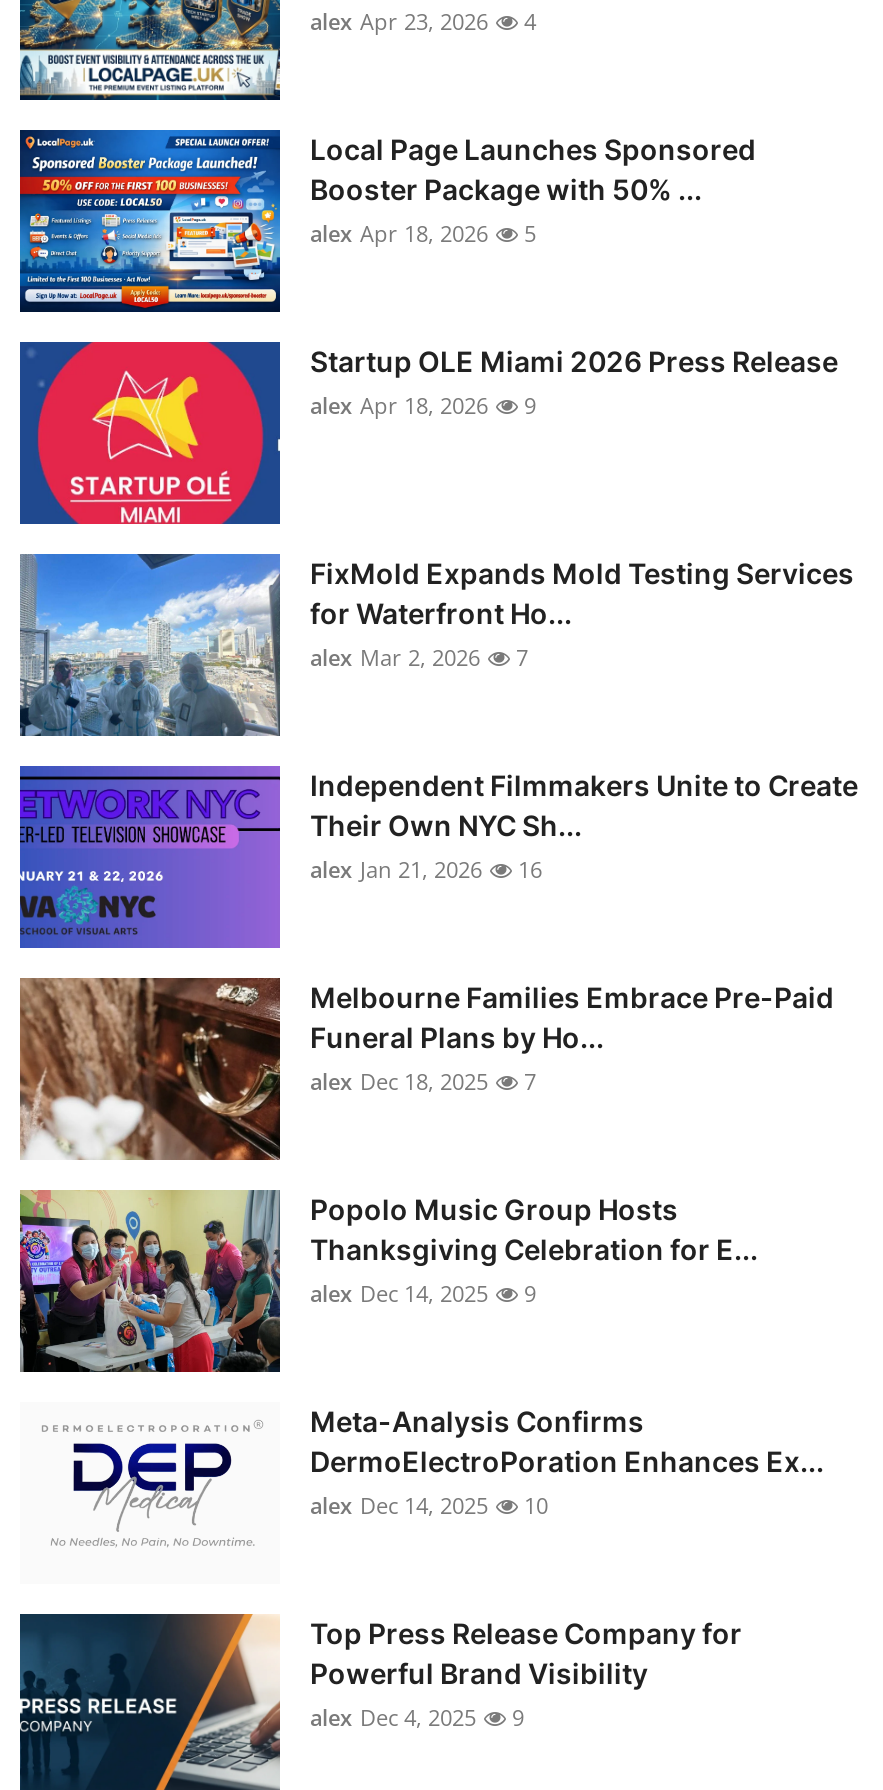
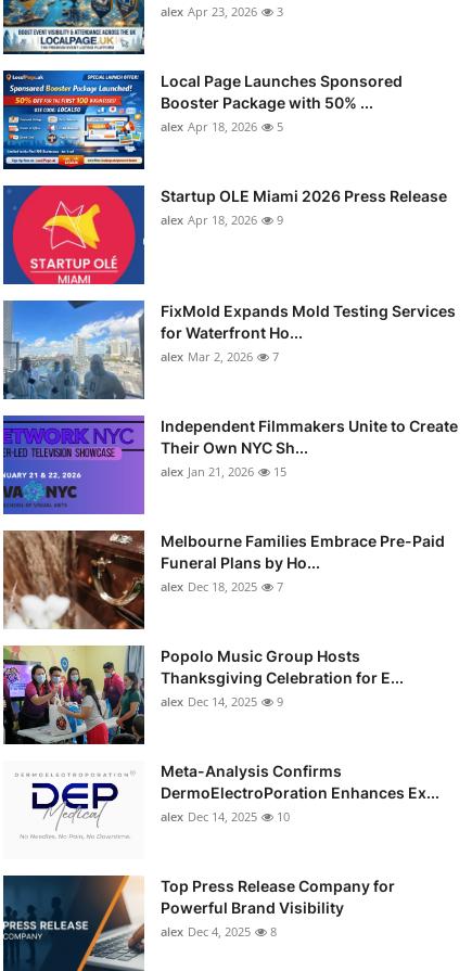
- alex Apr 23, 2026 4
+ alex Apr 23, 2026 3

- alex Jan 21, 2026 16
+ alex Jan 21, 2026 15

- alex Dec 4, 2025 9
+ alex Dec 4, 2025 8
